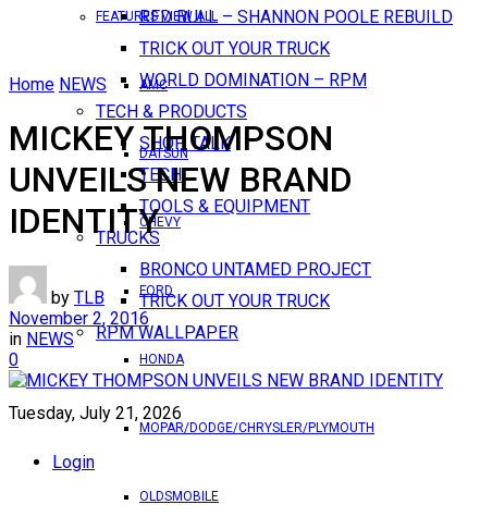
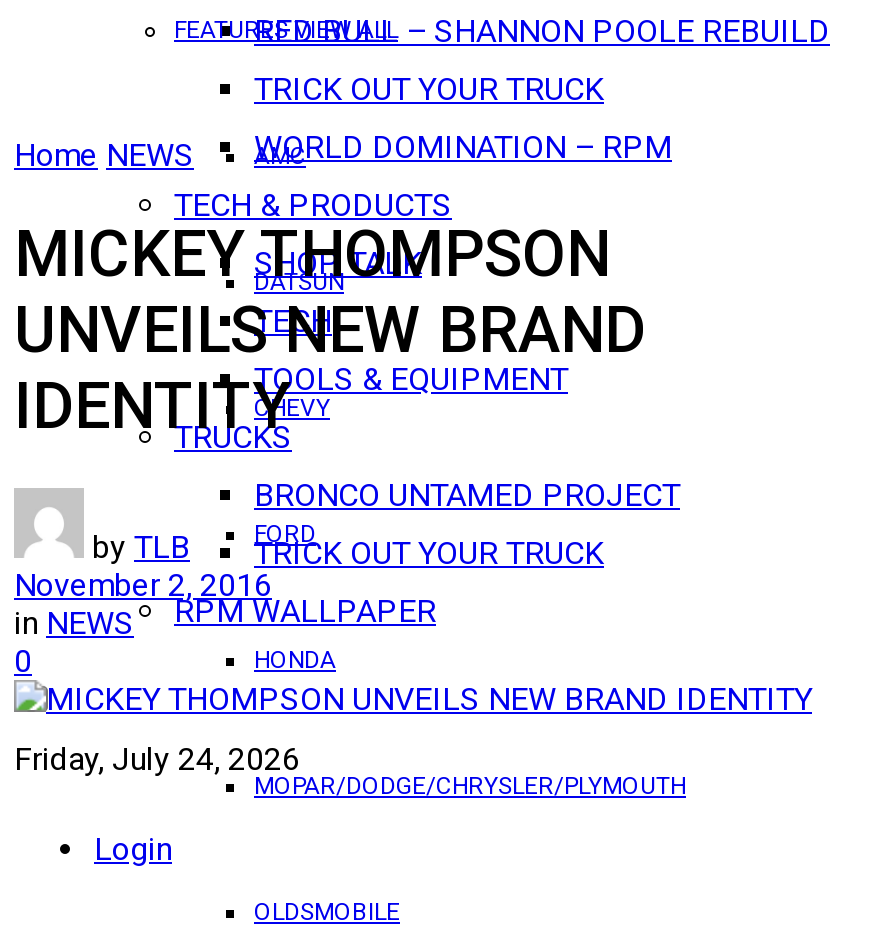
- Tuesday, July 21, 2026
+ Friday, July 24, 2026
